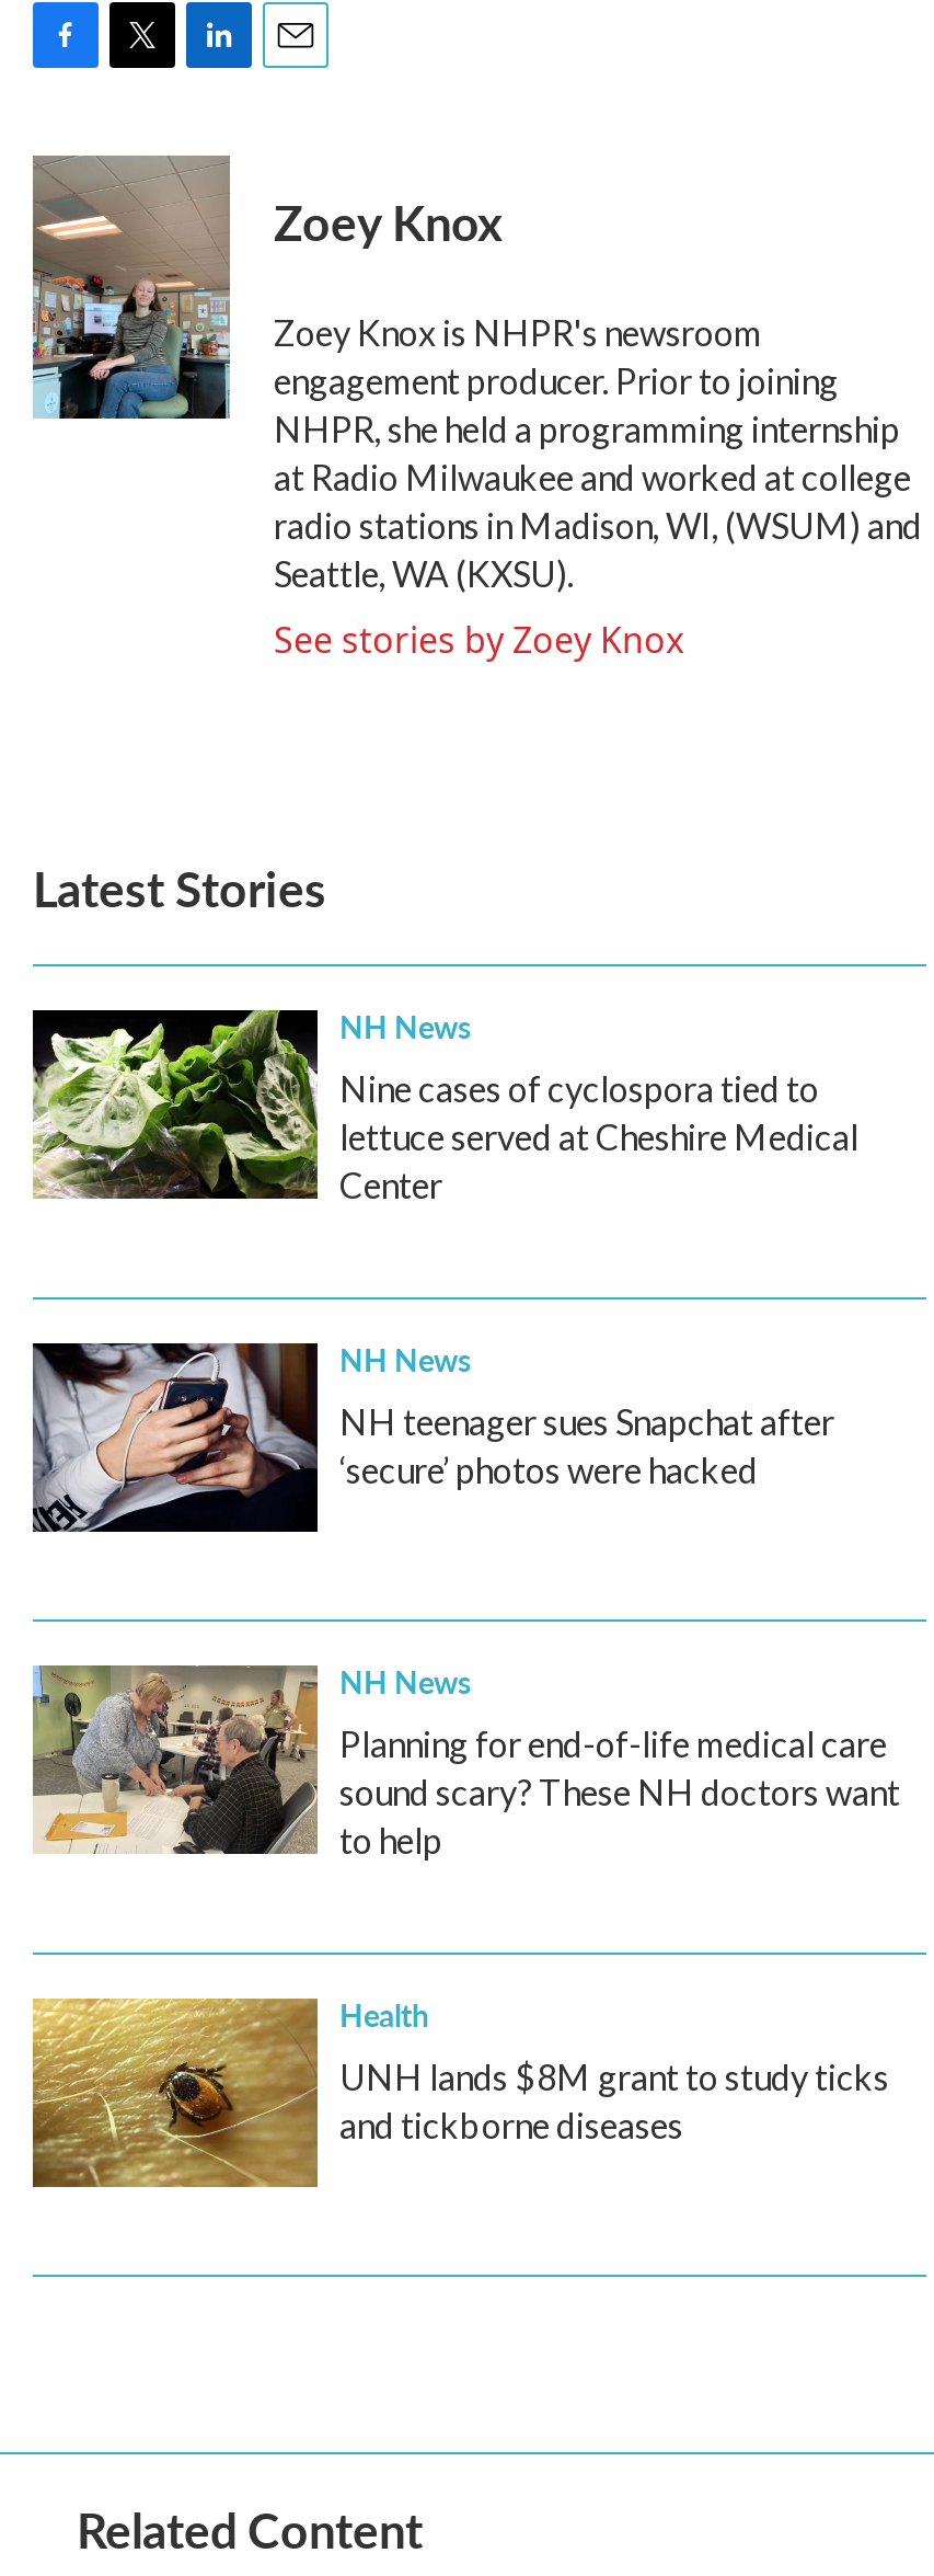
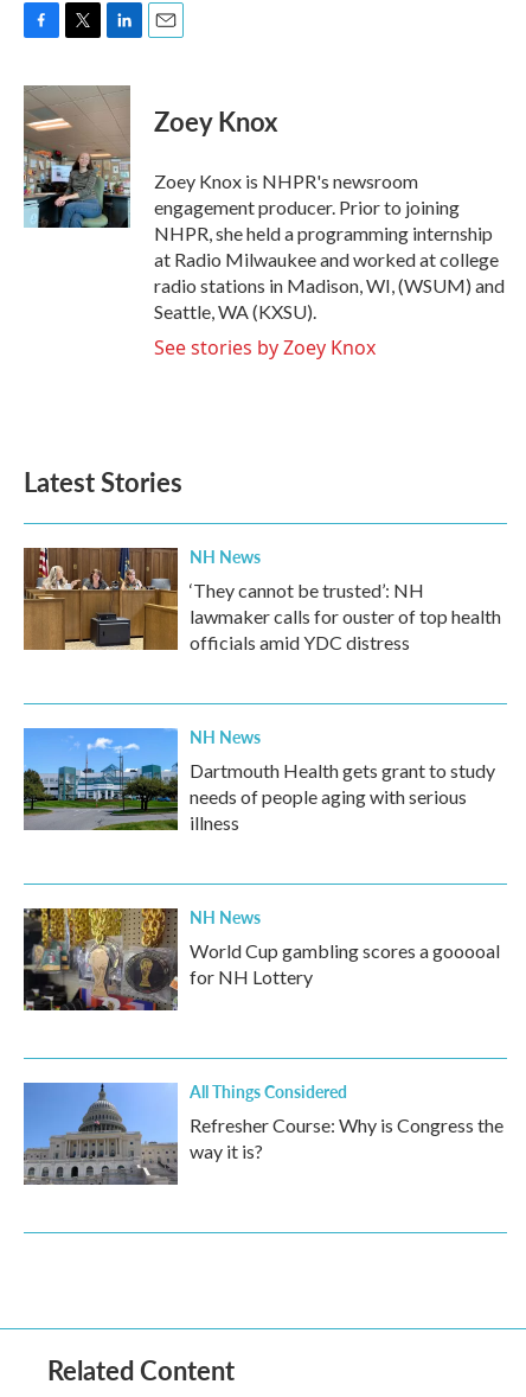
- [image]
- Nine cases of cyclospora tied to
- lettuce served at Cheshire Medical
- Center
+ [image]
+ ‘They cannot be trusted’: NH
+ lawmaker calls for ouster of top health
+ officials amid YDC distress

- [image]
- NH teenager sues Snapchat after
- ‘secure’ photos were hacked
+ [image]
+ Dartmouth Health gets grant to study
+ needs of people aging with serious
+ illness

- [image]
- Planning for end-of-life medical care
- sound scary? These NH doctors want
- to help
+ [image]
+ World Cup gambling scores a gooooal
+ for NH Lottery

- [image]
- Health
- UNH lands $8M grant to study ticks
- and tickborne diseases
+ [image]
+ All Things Considered
+ Refresher Course: Why is Congress the
+ way it is?
